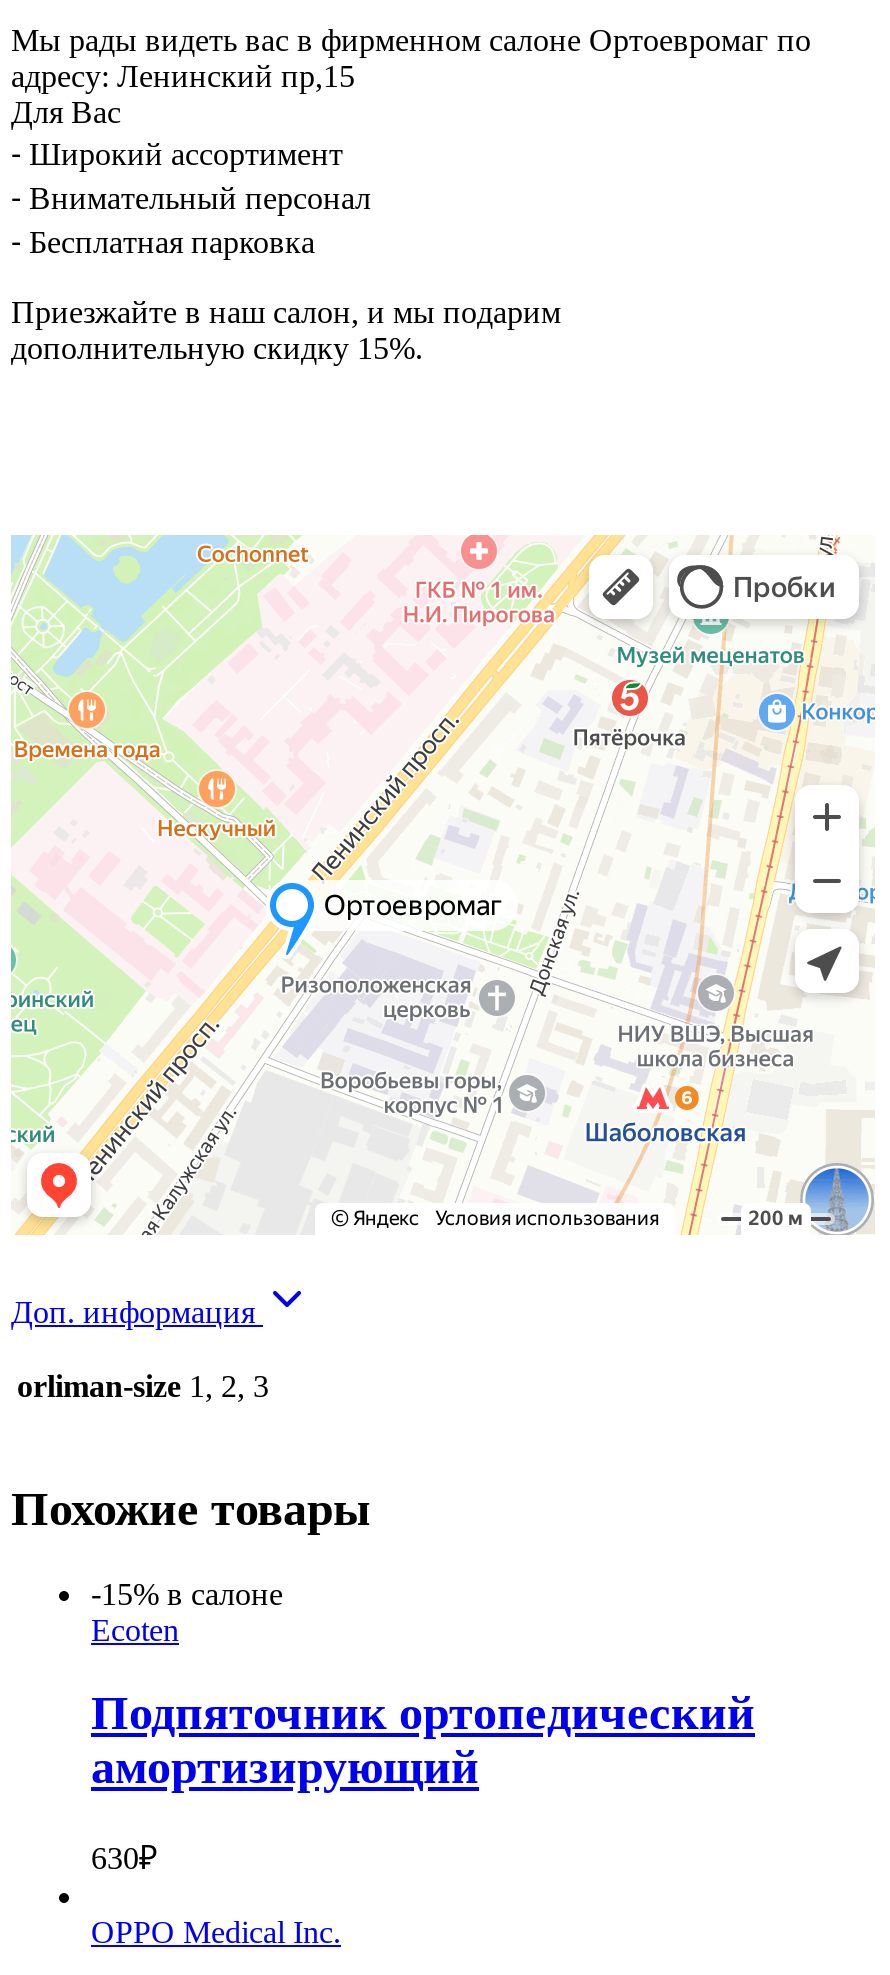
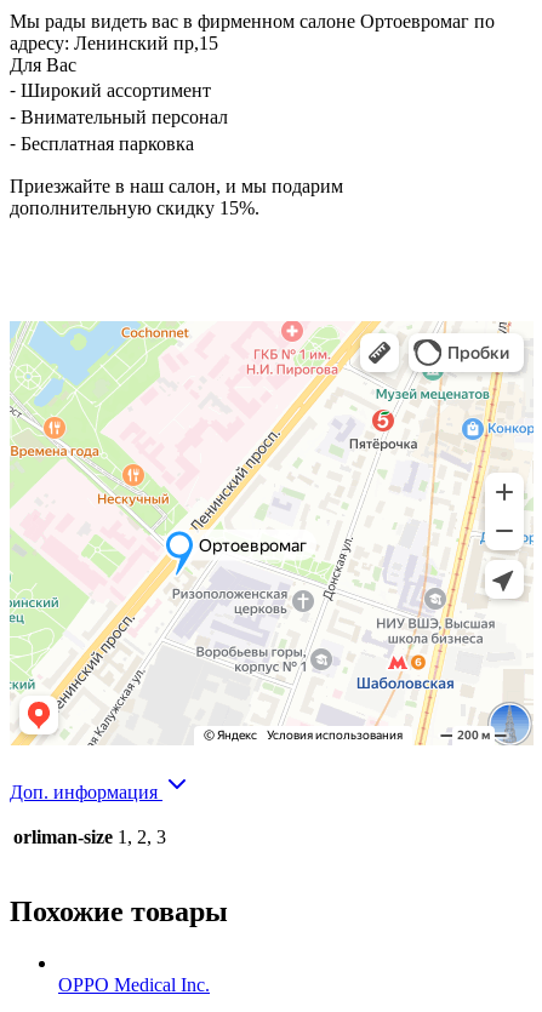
- -15% в салоне
- Ecoten
- Подпяточник ортопедический
- амортизирующий
- 630₽
